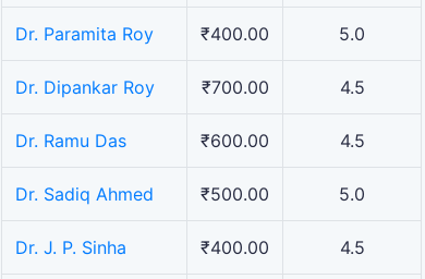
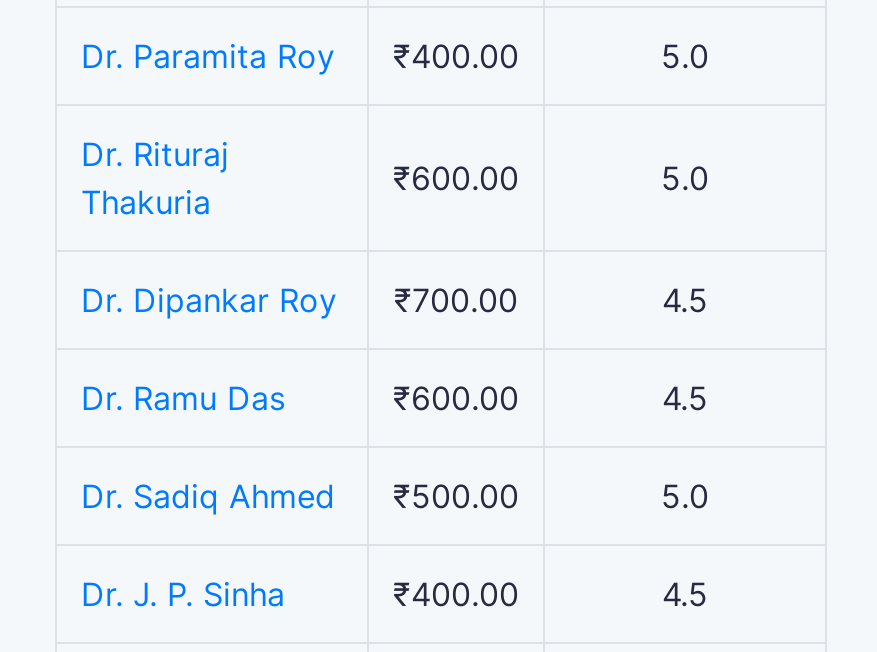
+ 5.0
+ Dr. Rituraj
+ Thakuria

+ ₹600.00
